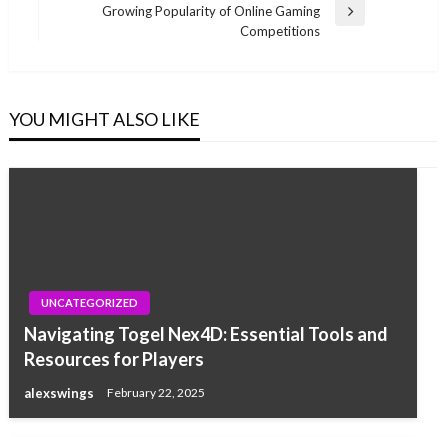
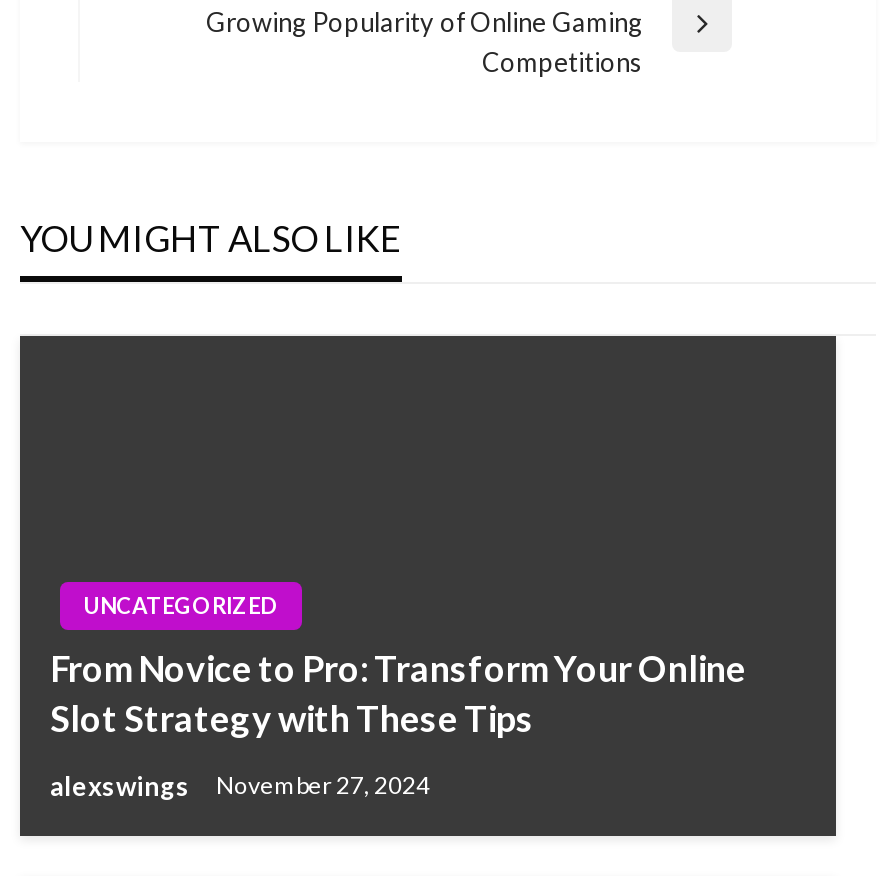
- Navigating Togel Nex4D: Essential Tools and
- Resources for Players
+ From Novice to Pro: Transform Your Online
+ Slot Strategy with These Tips

- alexswings February 22, 2025
+ alexswings November 27, 2024
